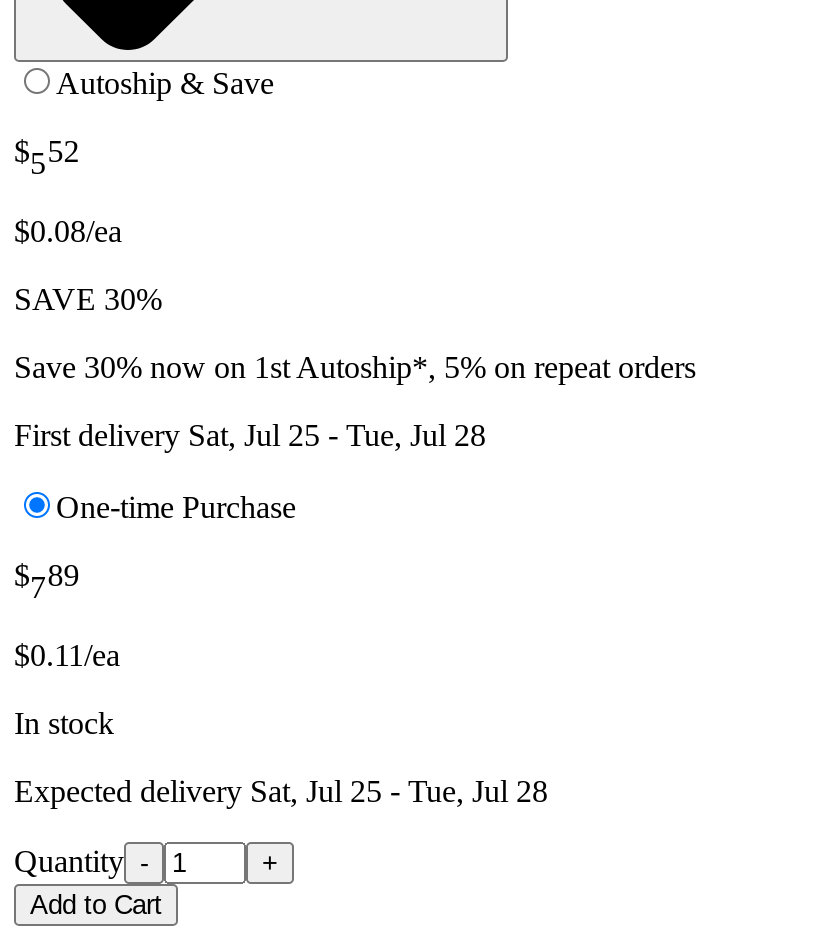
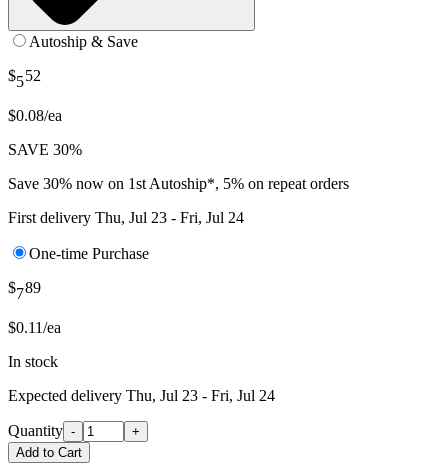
- First delivery Sat, Jul 25 - Tue, Jul 28
+ First delivery Thu, Jul 23 - Fri, Jul 24

- Expected delivery Sat, Jul 25 - Tue, Jul 28
+ Expected delivery Thu, Jul 23 - Fri, Jul 24
